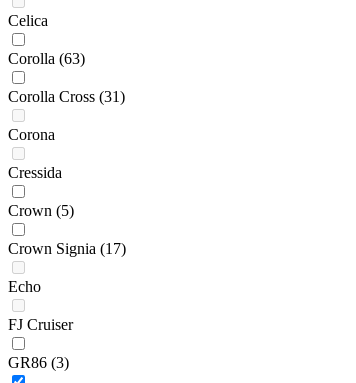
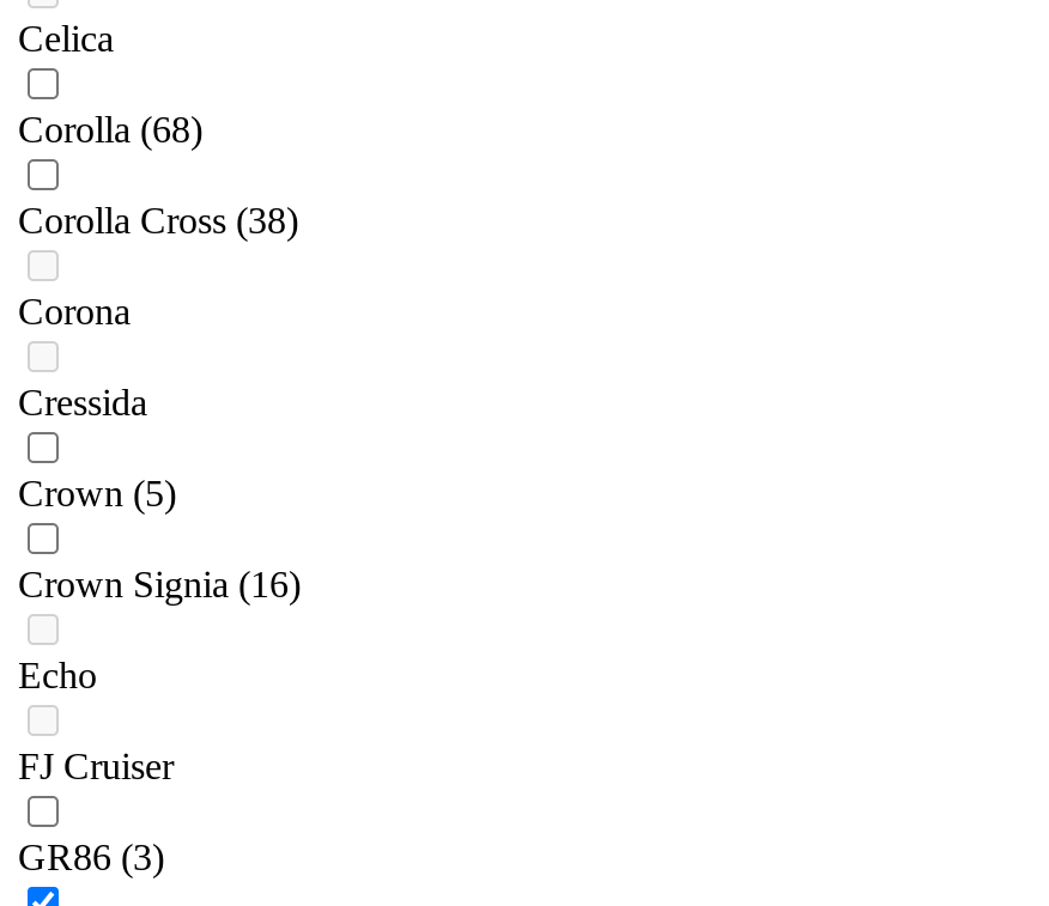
- Corolla (63)
+ Corolla (68)

- Corolla Cross (31)
+ Corolla Cross (38)

- Crown Signia (17)
+ Crown Signia (16)
